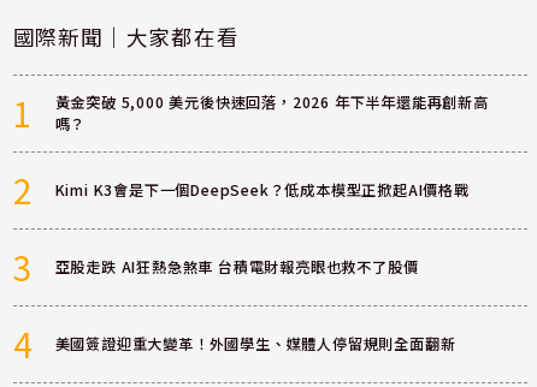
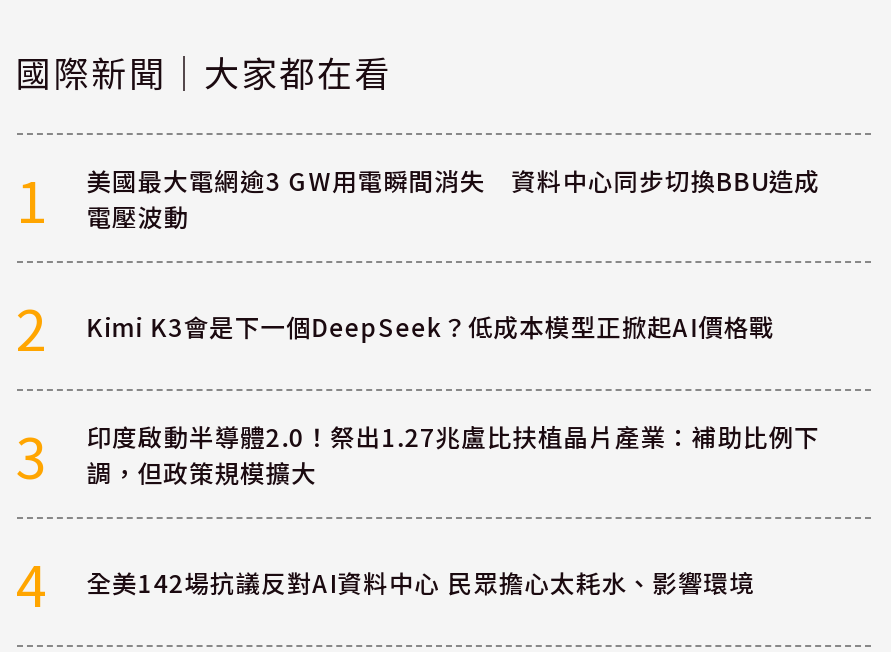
- 黃金突破 5,000 美元後快速回落，2026 年下半年還能再創新高
- 嗎？
+ 美國最大電網逾3 GW用電瞬間消失 資料中心同步切換BBU造成
+ 電壓波動

- 亞股走跌 AI狂熱急煞車 台積電財報亮眼也救不了股價
+ 印度啟動半導體2.0！祭出1.27兆盧比扶植晶片產業：補助比例下
+ 調，但政策規模擴大

- 美國簽證迎重大變革！外國學生、媒體人停留規則全面翻新
+ 全美142場抗議反對AI資料中心 民眾擔心太耗水、影響環境
